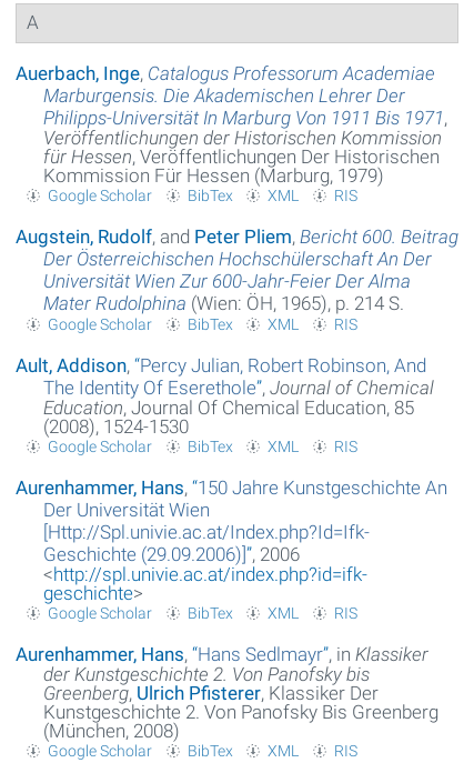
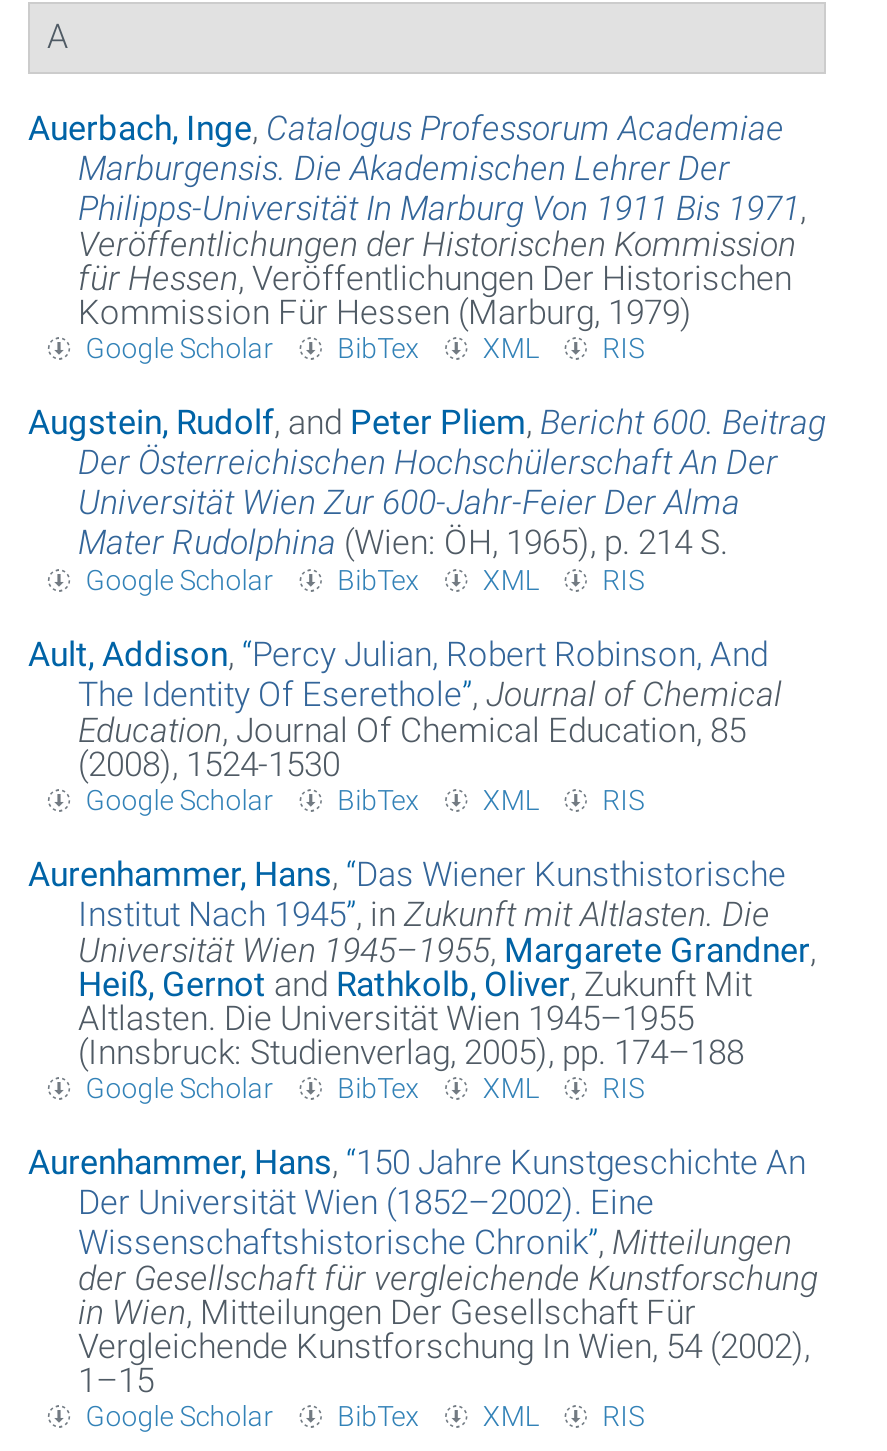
moved down: Aurenhammer, Hans, “150 Jahre Kunstgeschichte An

- Der Universität Wien
- [Http://Spl.univie.ac.at/Index.php?Id=Ifk-
- Geschichte (29.09.2006)]”, 2006
- <http://spl.univie.ac.at/index.php?id=ifk-
- geschichte>
+ Aurenhammer, Hans, “Das Wiener Kunsthistorische
+ Institut Nach 1945”, in Zukunft mit Altlasten. Die
+ Universität Wien 1945–1955, Margarete Grandner,
+ Heiß, Gernot andRathkolb, Oliver, Zukunft Mit
+ Altlasten. Die Universität Wien 1945–1955
+ (Innsbruck: Studienverlag, 2005), pp. 174–188

- Aurenhammer, Hans, “Hans Sedlmayr”, in Klassiker
- der Kunstgeschichte 2. Von Panofsky bis
- Greenberg,Ulrich Pfisterer, Klassiker Der
- Kunstgeschichte 2. Von Panofsky Bis Greenberg
- (München, 2008)
+ Der Universität Wien (1852–2002). Eine
+ Wissenschaftshistorische Chronik”, Mitteilungen
+ der Gesellschaft für vergleichende Kunstforschung
+ in Wien, Mitteilungen Der Gesellschaft Für
+ Vergleichende Kunstforschung In Wien, 54 (2002),
+ 1–15
